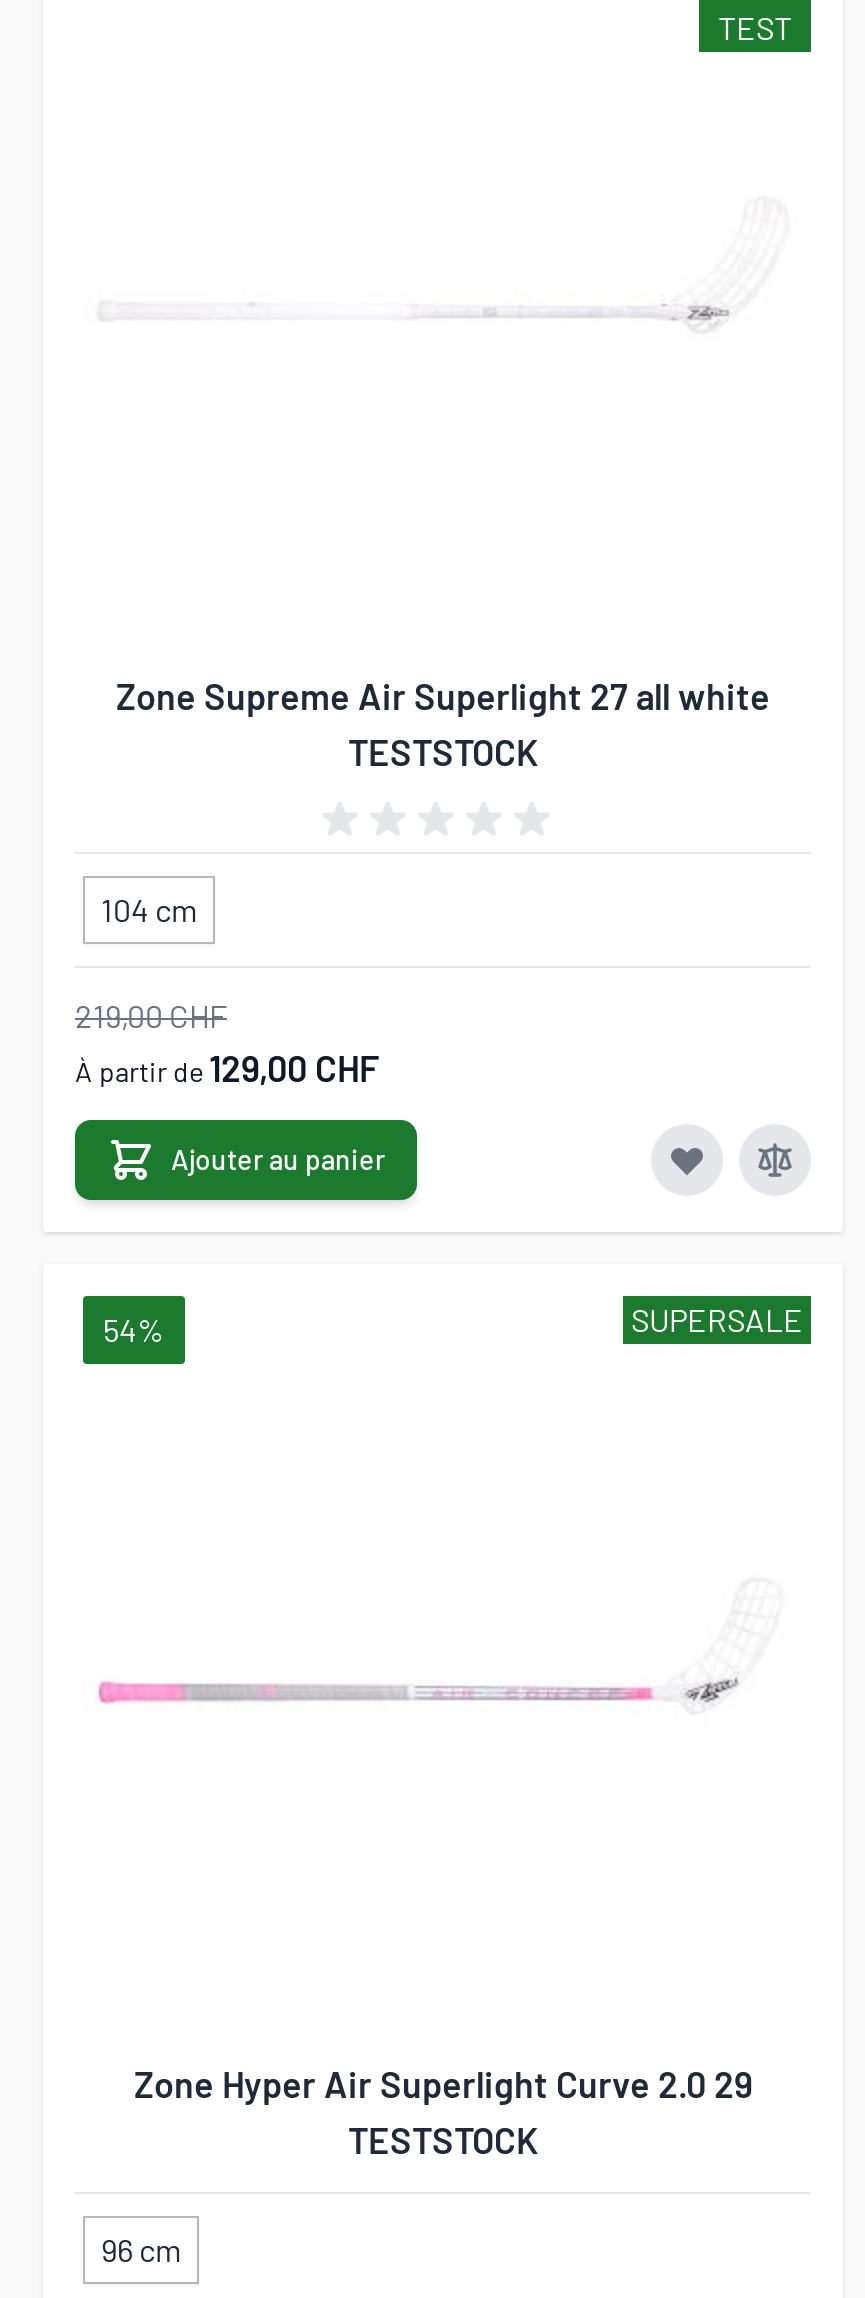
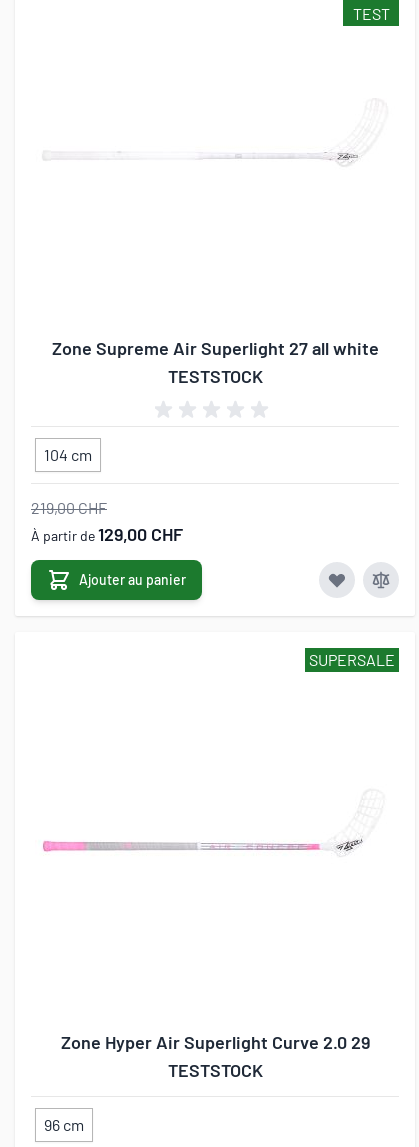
- 54%
